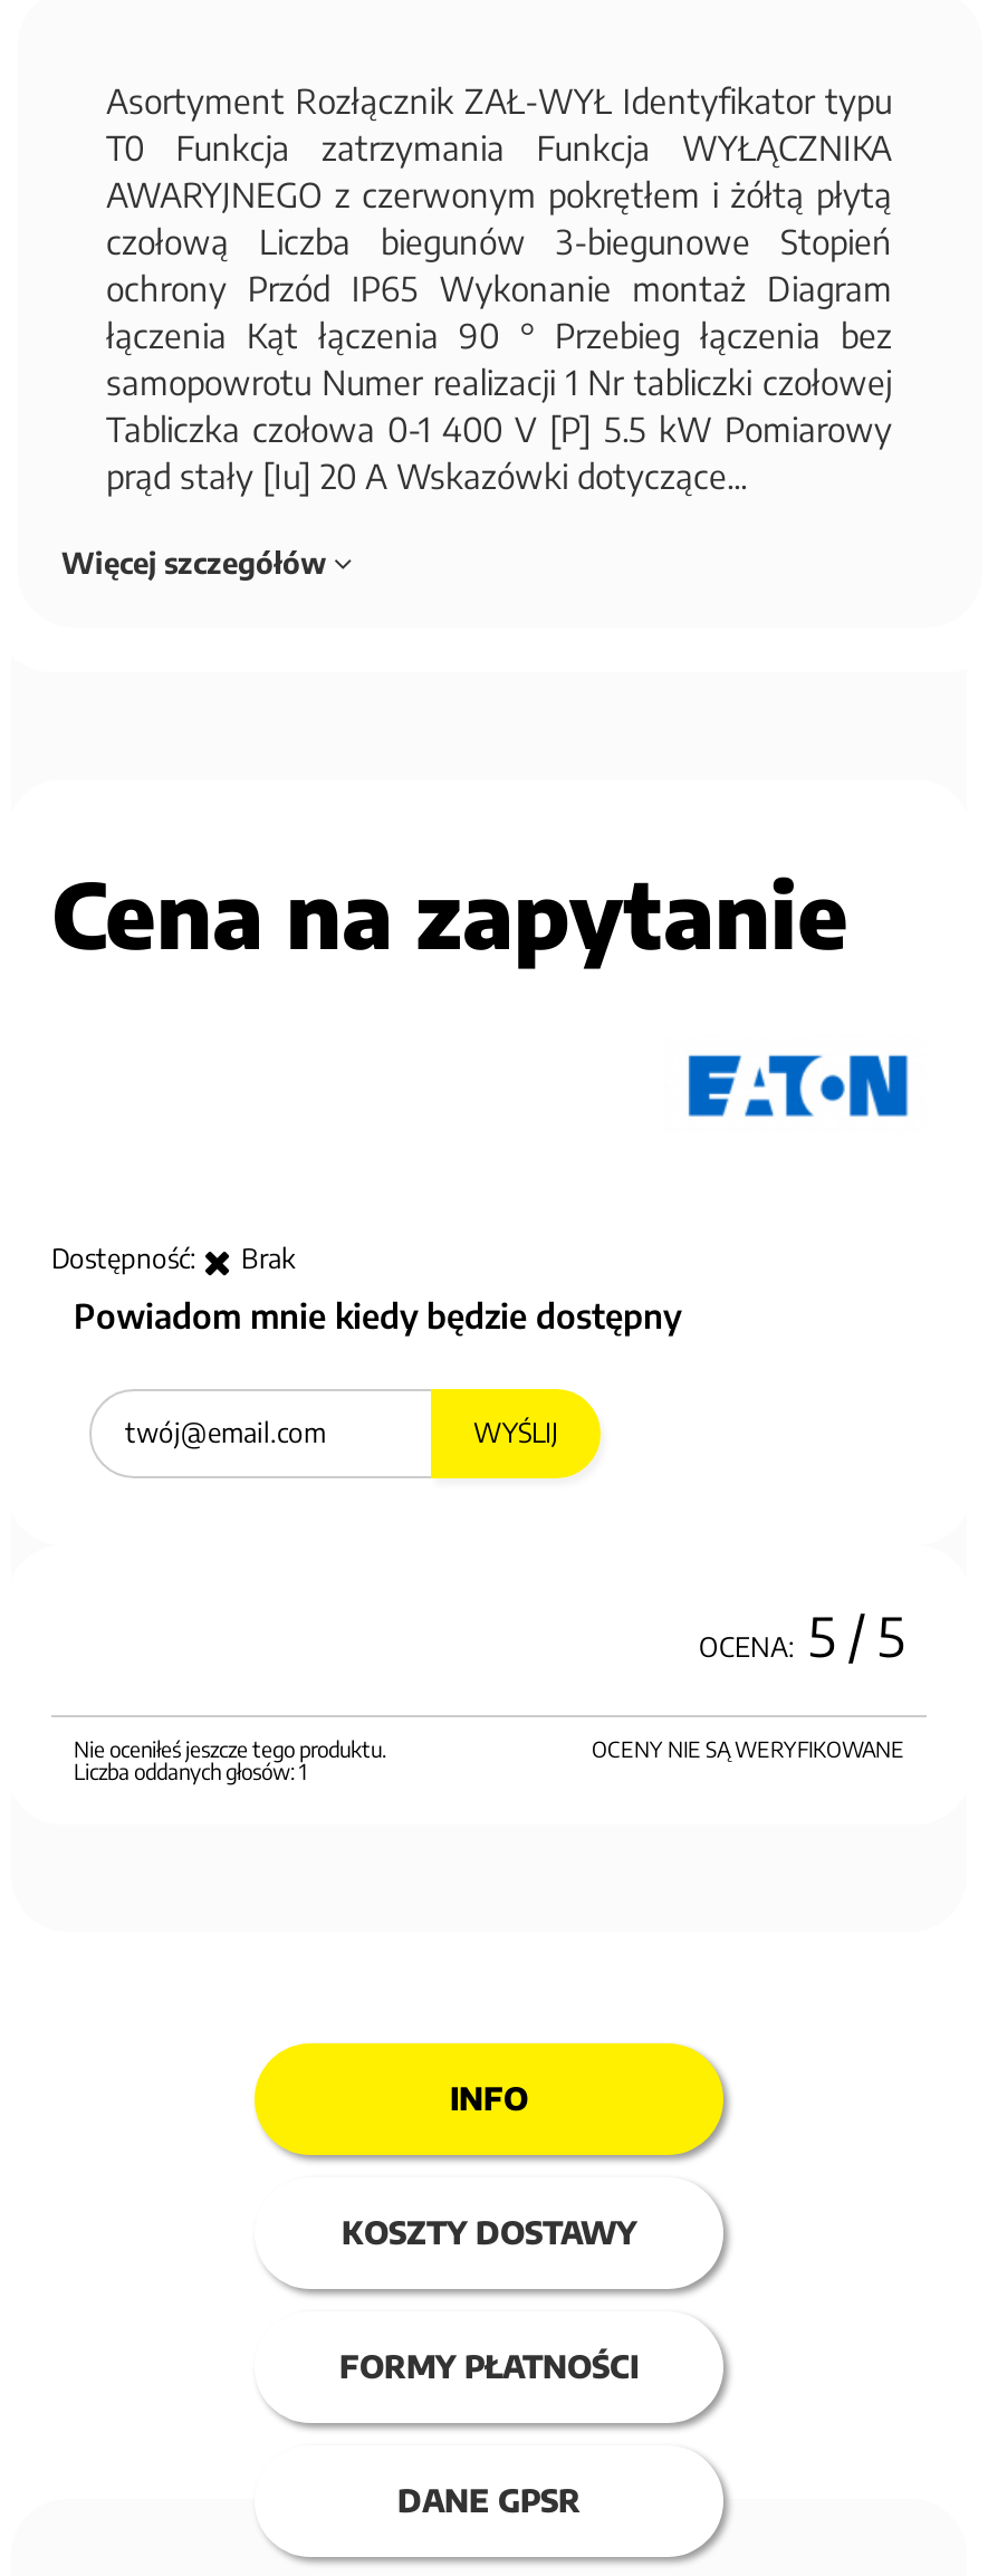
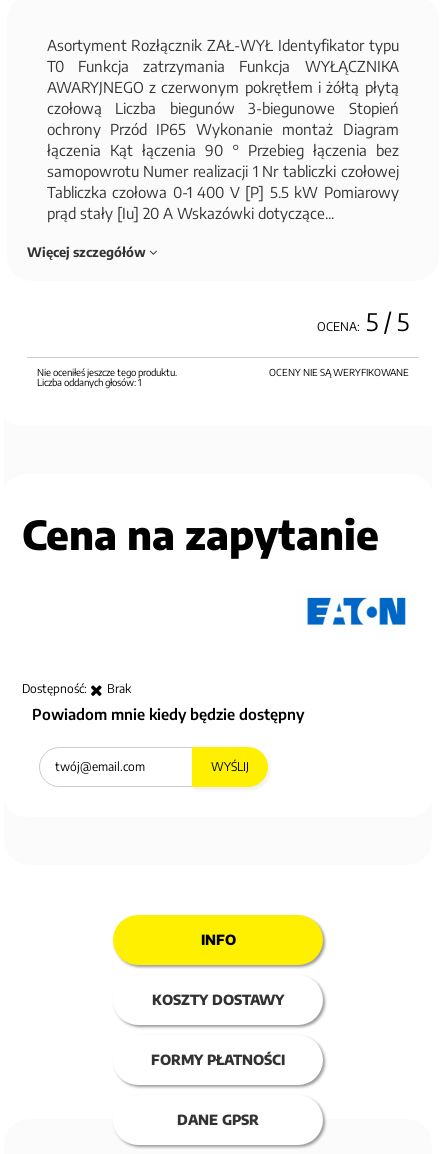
moved down: Cena na zapytanie | Dostępność: | Brak | Powiadom mnie kiedy będzie dostępny | WYŚLIJ

moved up: OCENA: 5 / 5 | OCENY NIE SĄ WERYFIKOWANE | Nie oceniłeś jeszcze tego produktu. | Liczba oddanych głosów: 1
